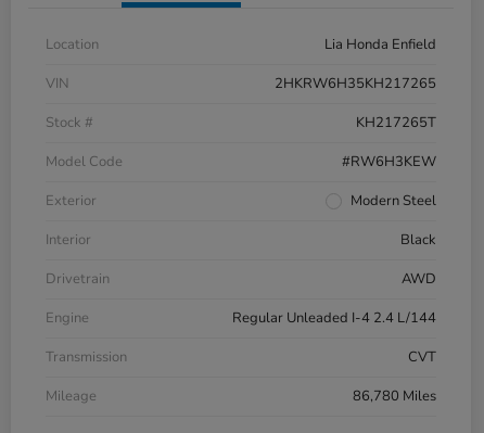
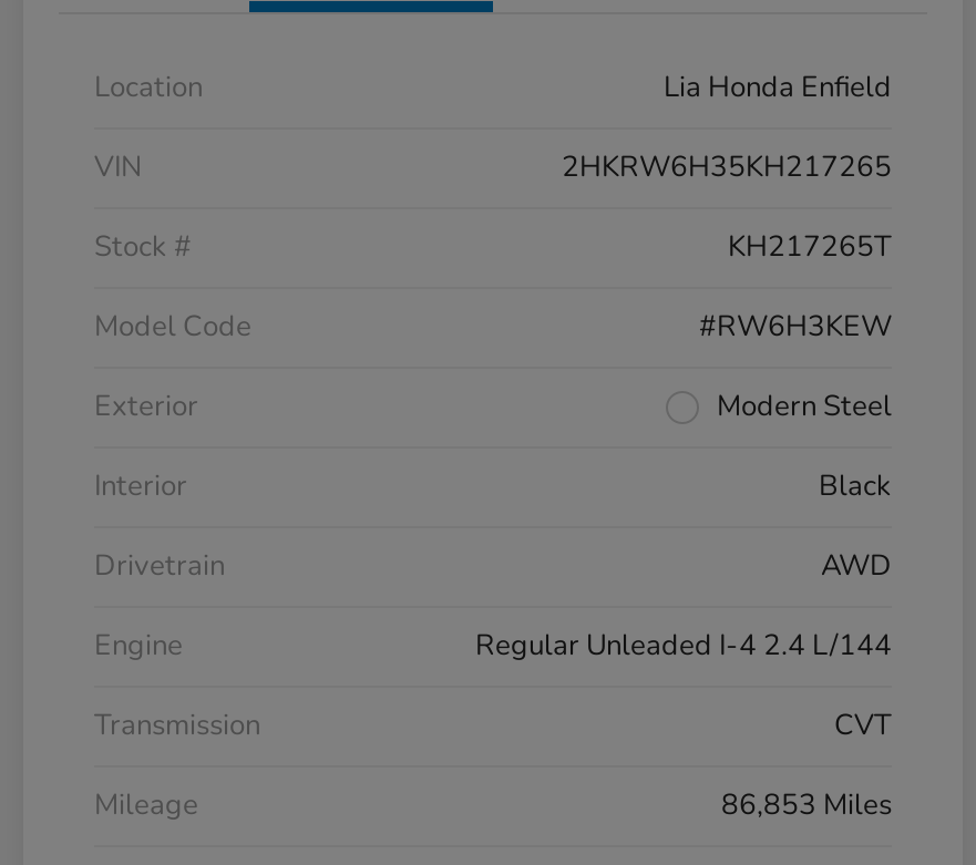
- 86,780 Miles
+ 86,853 Miles
